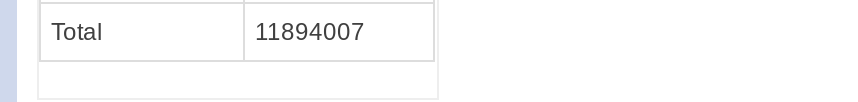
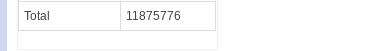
- 11894007
+ 11875776
